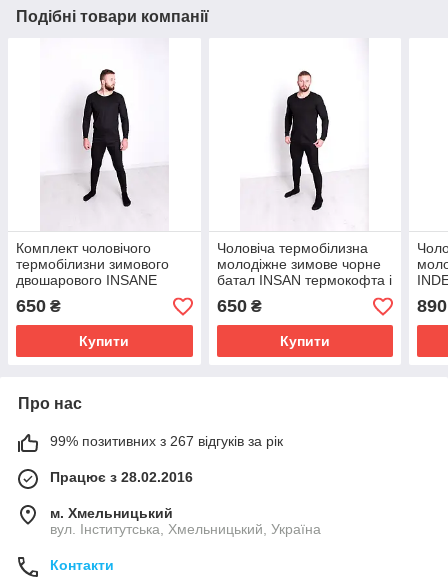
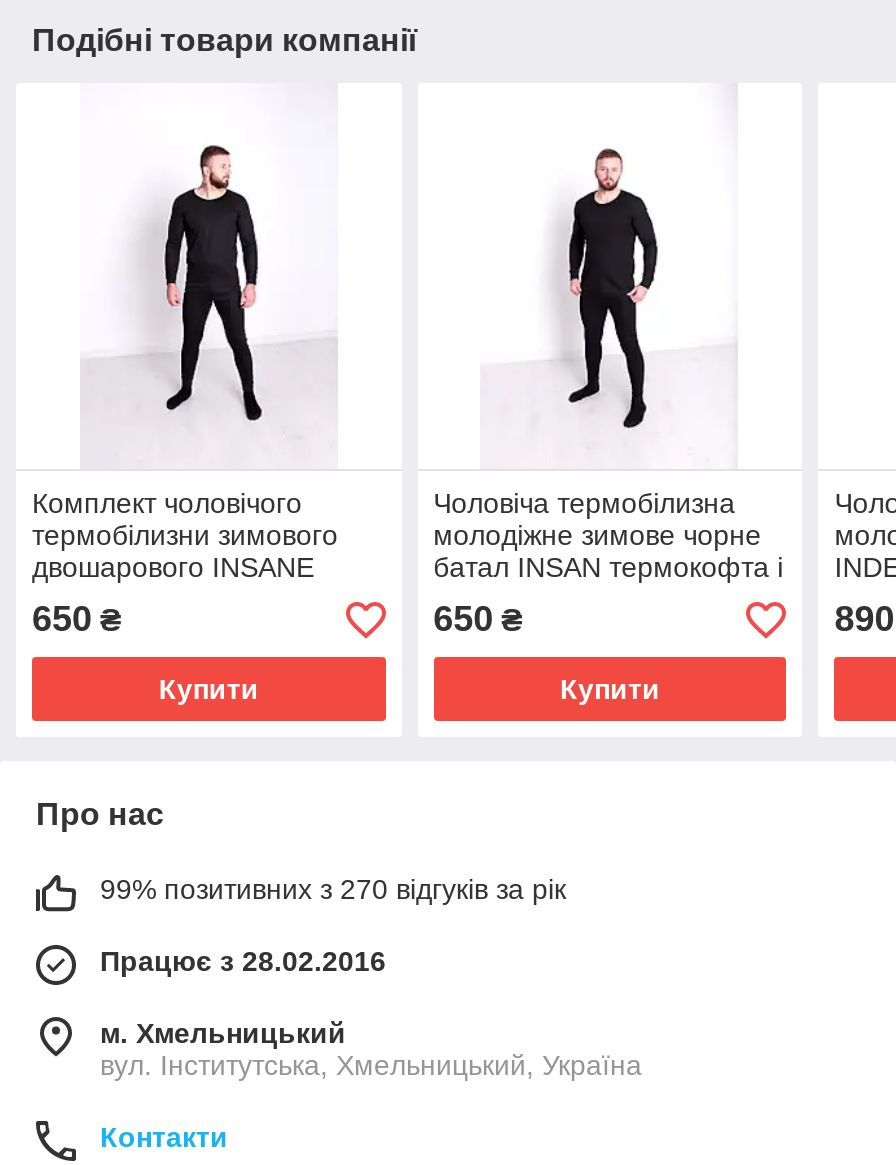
- 99% позитивних з 267 відгуків за рік
+ 99% позитивних з 270 відгуків за рік
